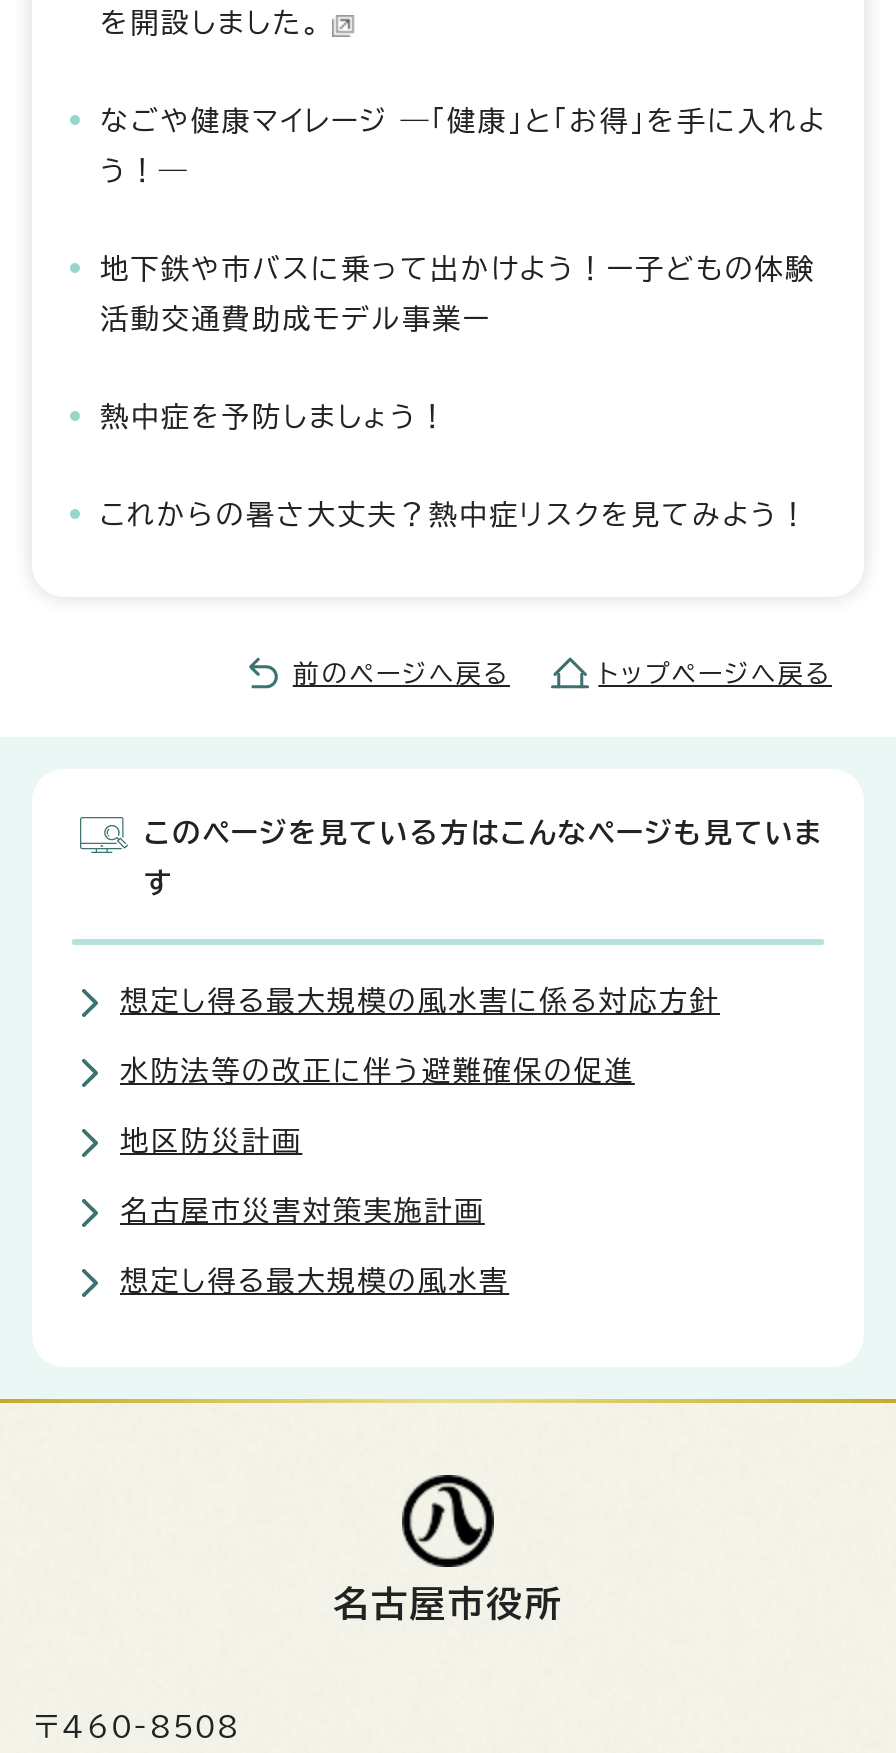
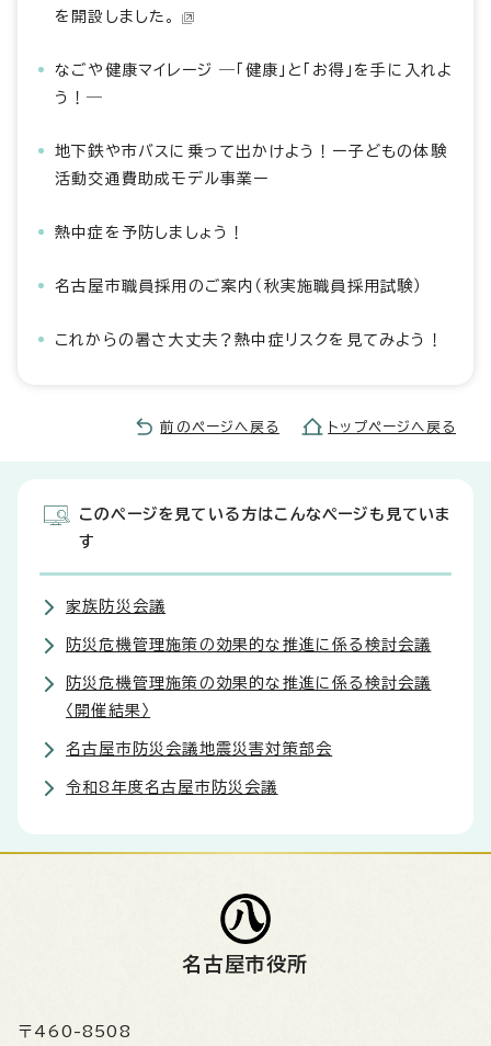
+ 名古屋市職員採用のご案内（秋実施職員採用試験）

- 想定し得る最大規模の風水害に係る対応方針
- 水防法等の改正に伴う避難確保の促進
- 地区防災計画
- 名古屋市災害対策実施計画
- 想定し得る最大規模の風水害
+ 家族防災会議
+ 防災危機管理施策の効果的な推進に係る検討会議
+ 防災危機管理施策の効果的な推進に係る検討会議
+ 〈開催結果〉
+ 名古屋市防災会議地震災害対策部会
+ 令和8年度名古屋市防災会議
